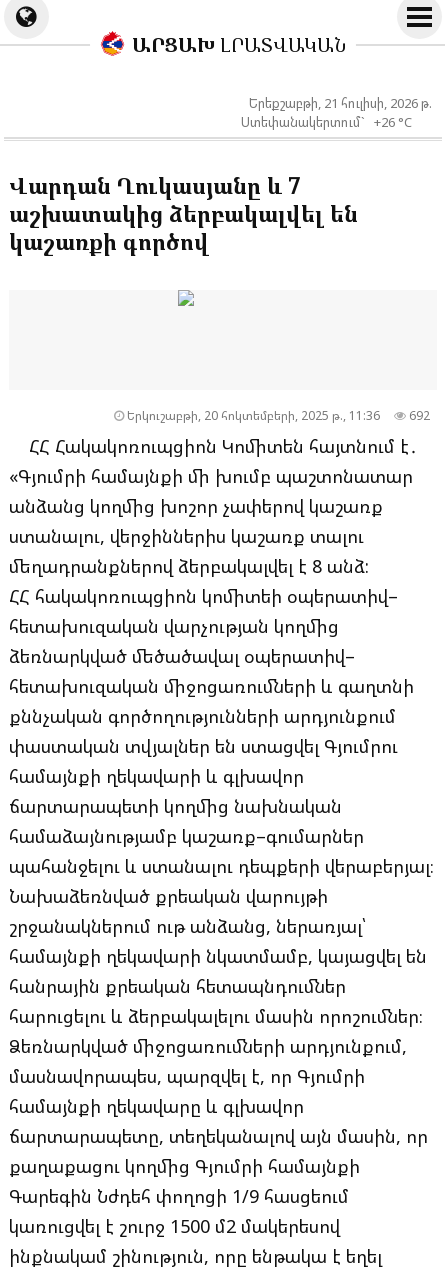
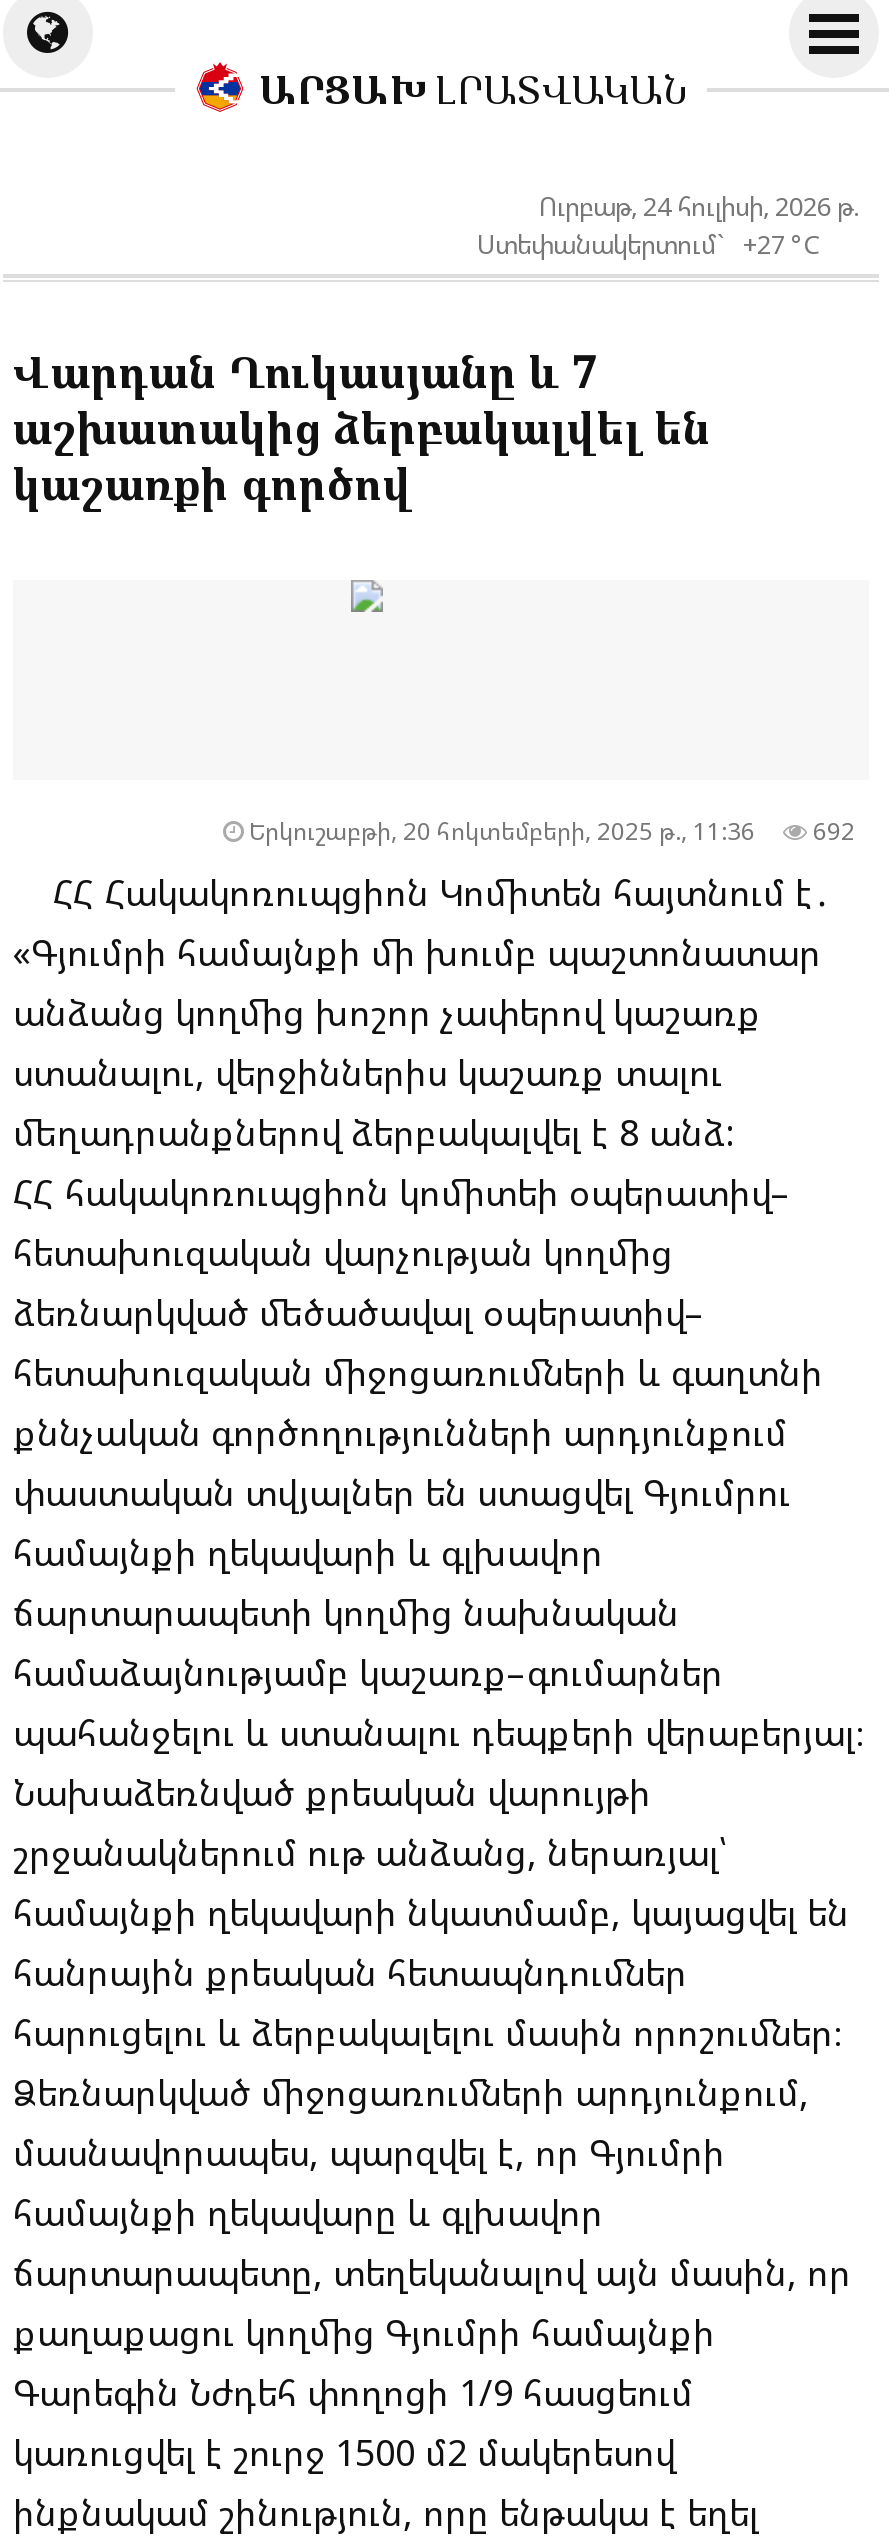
- Երեքշաբթի, 21 հուլիսի, 2026 թ.
+ Ուրբաթ, 24 հուլիսի, 2026 թ.

- Ստեփանակերտում` +26 °C
+ Ստեփանակերտում` +27 °C
